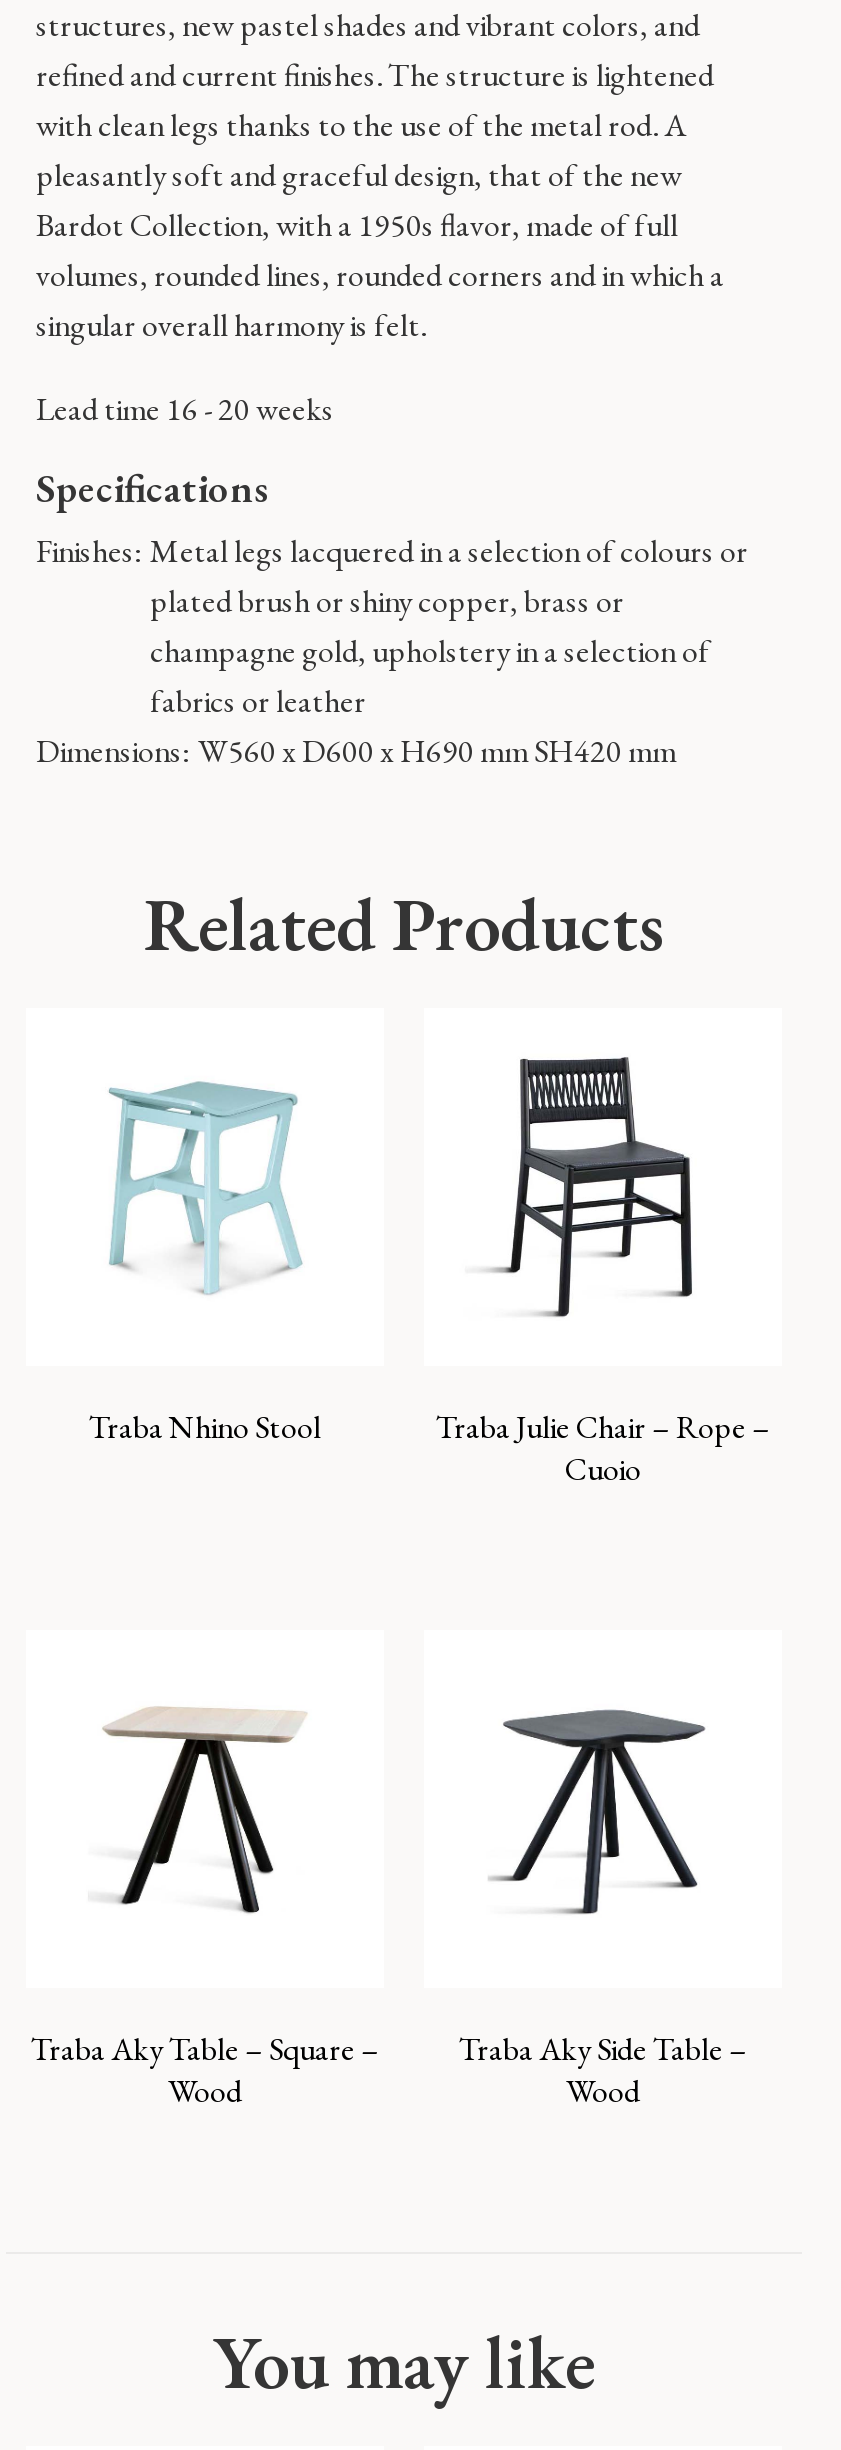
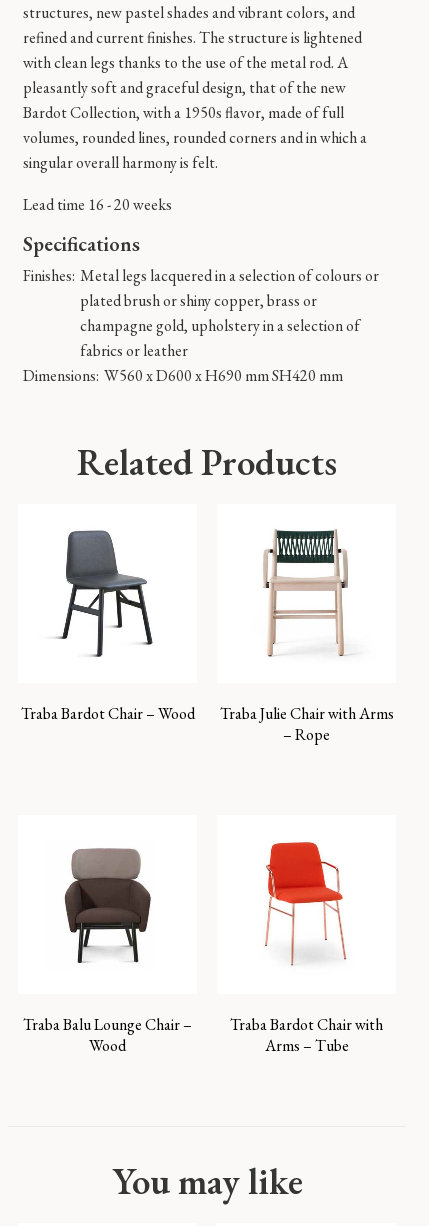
- [image]
+ [image]

- [image]
+ [image]

- Traba Nhino Stool
- Traba Julie Chair – Rope –
- Cuoio
+ Traba Bardot Chair – Wood
+ Traba Julie Chair with Arms
+ – Rope

- [image]
+ [image]

- [image]
+ [image]

- Traba Aky Table – Square –
+ Traba Balu Lounge Chair –

- Traba Aky Side Table –
- Wood
+ Traba Bardot Chair with
+ Arms – Tube
